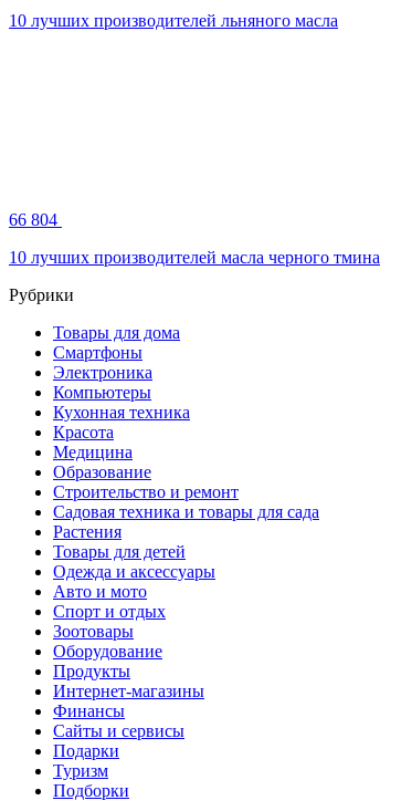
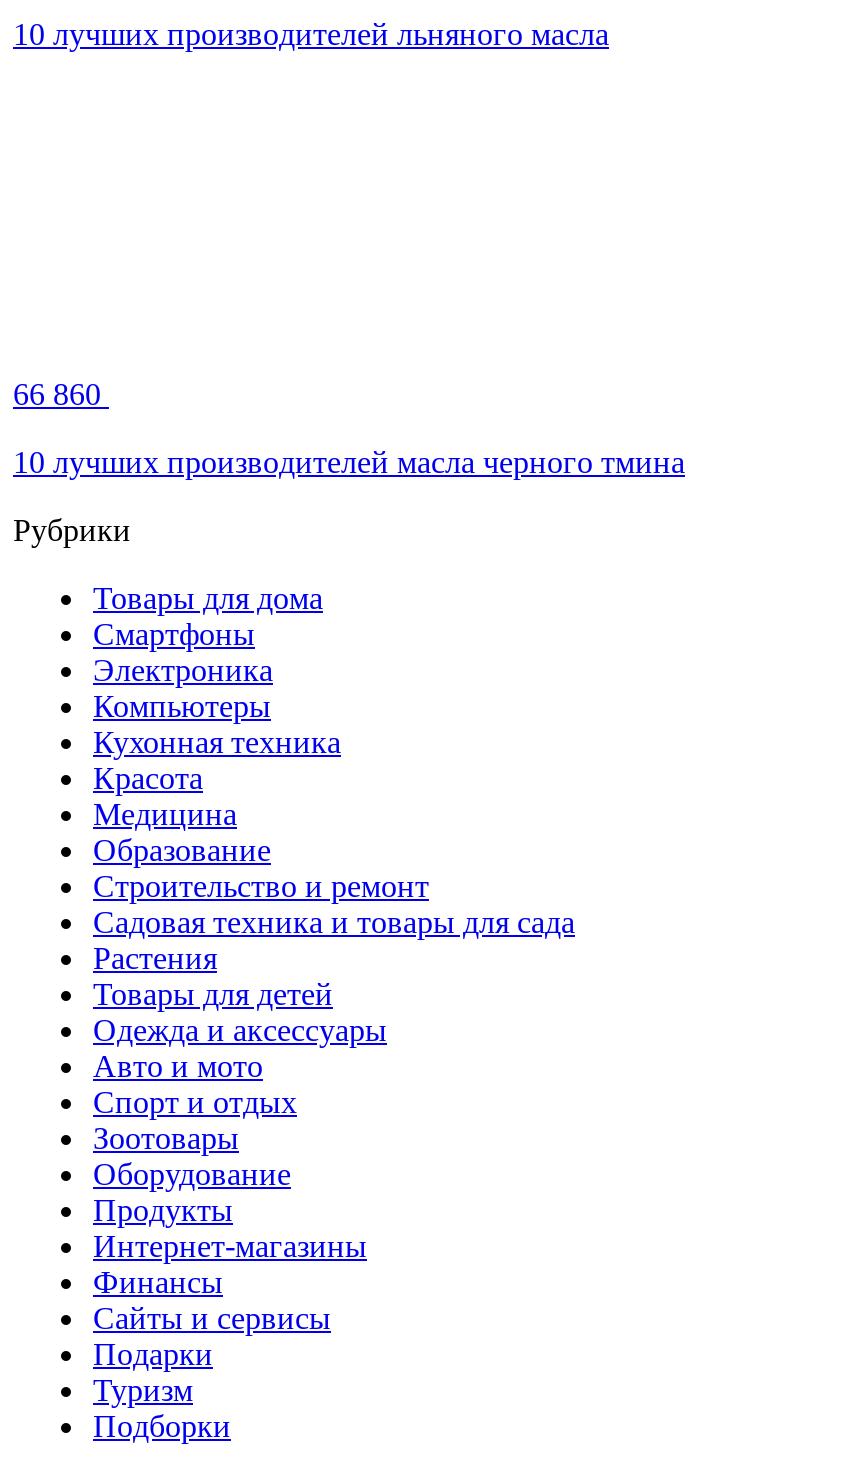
- 66 804
+ 66 860
